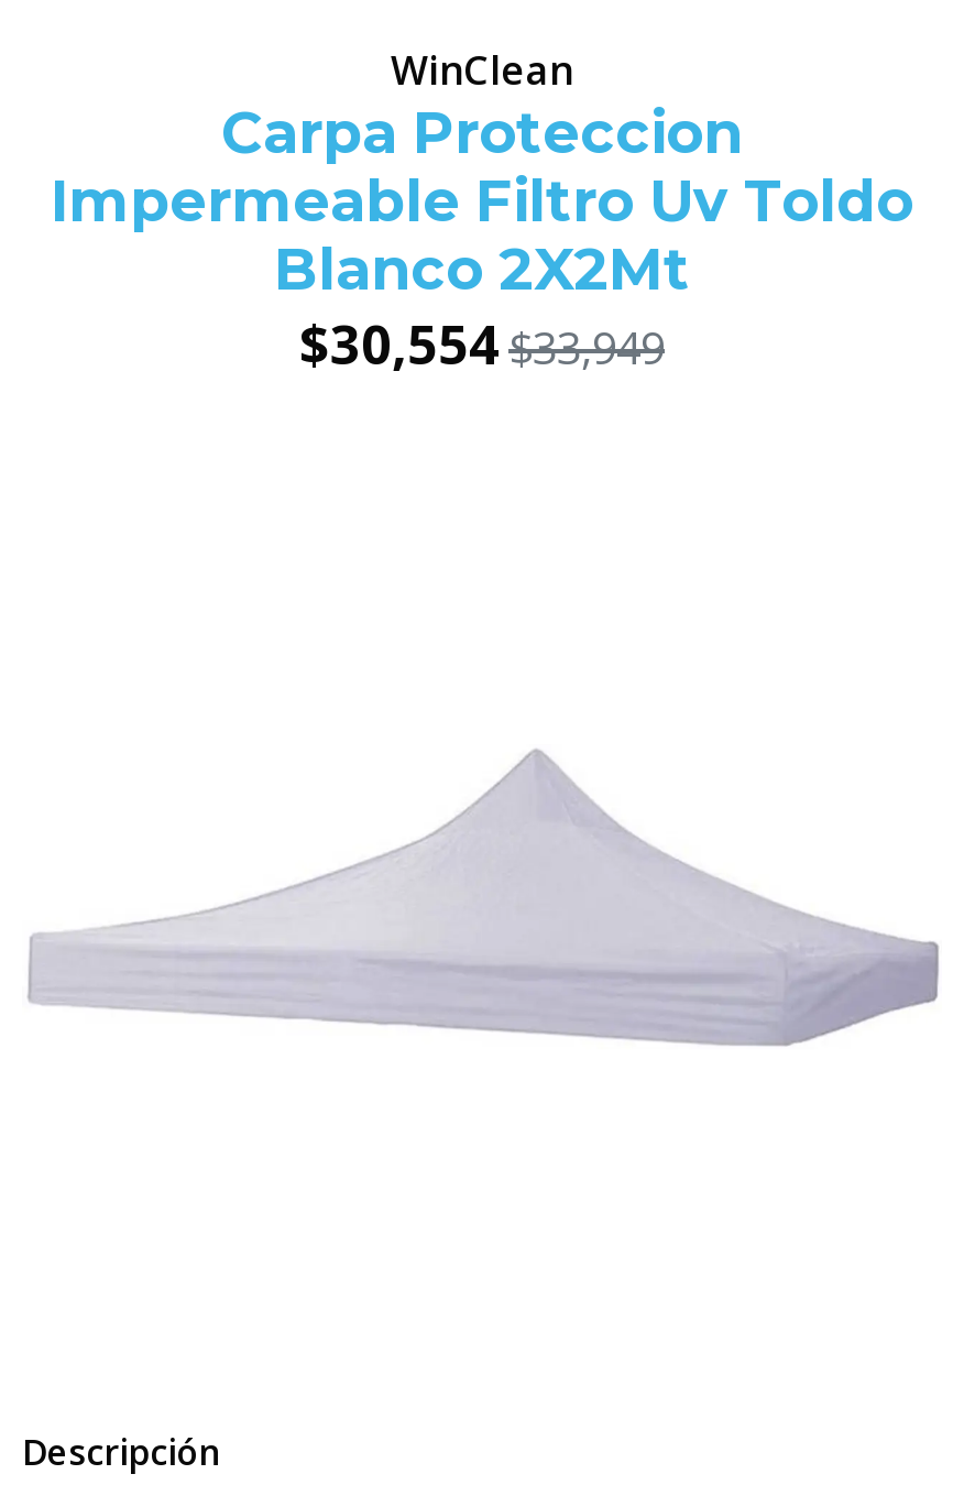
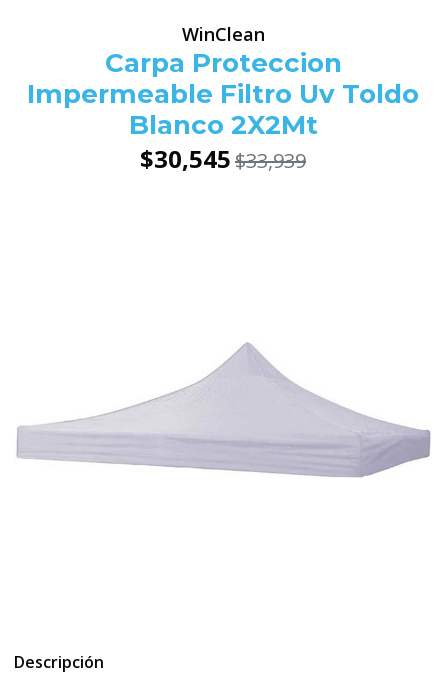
- $30,554 $33,949
+ $30,545 $33,939
